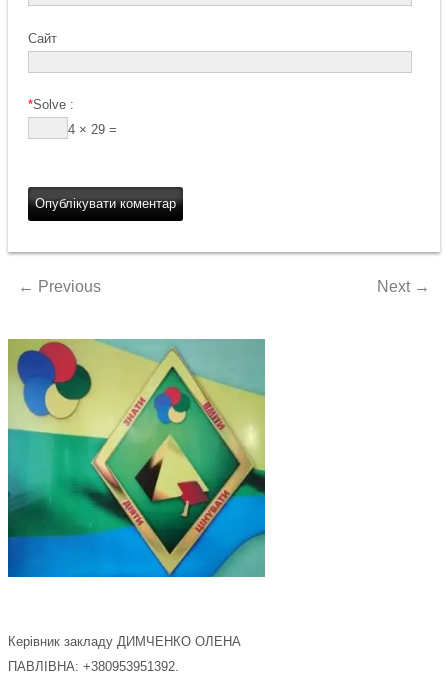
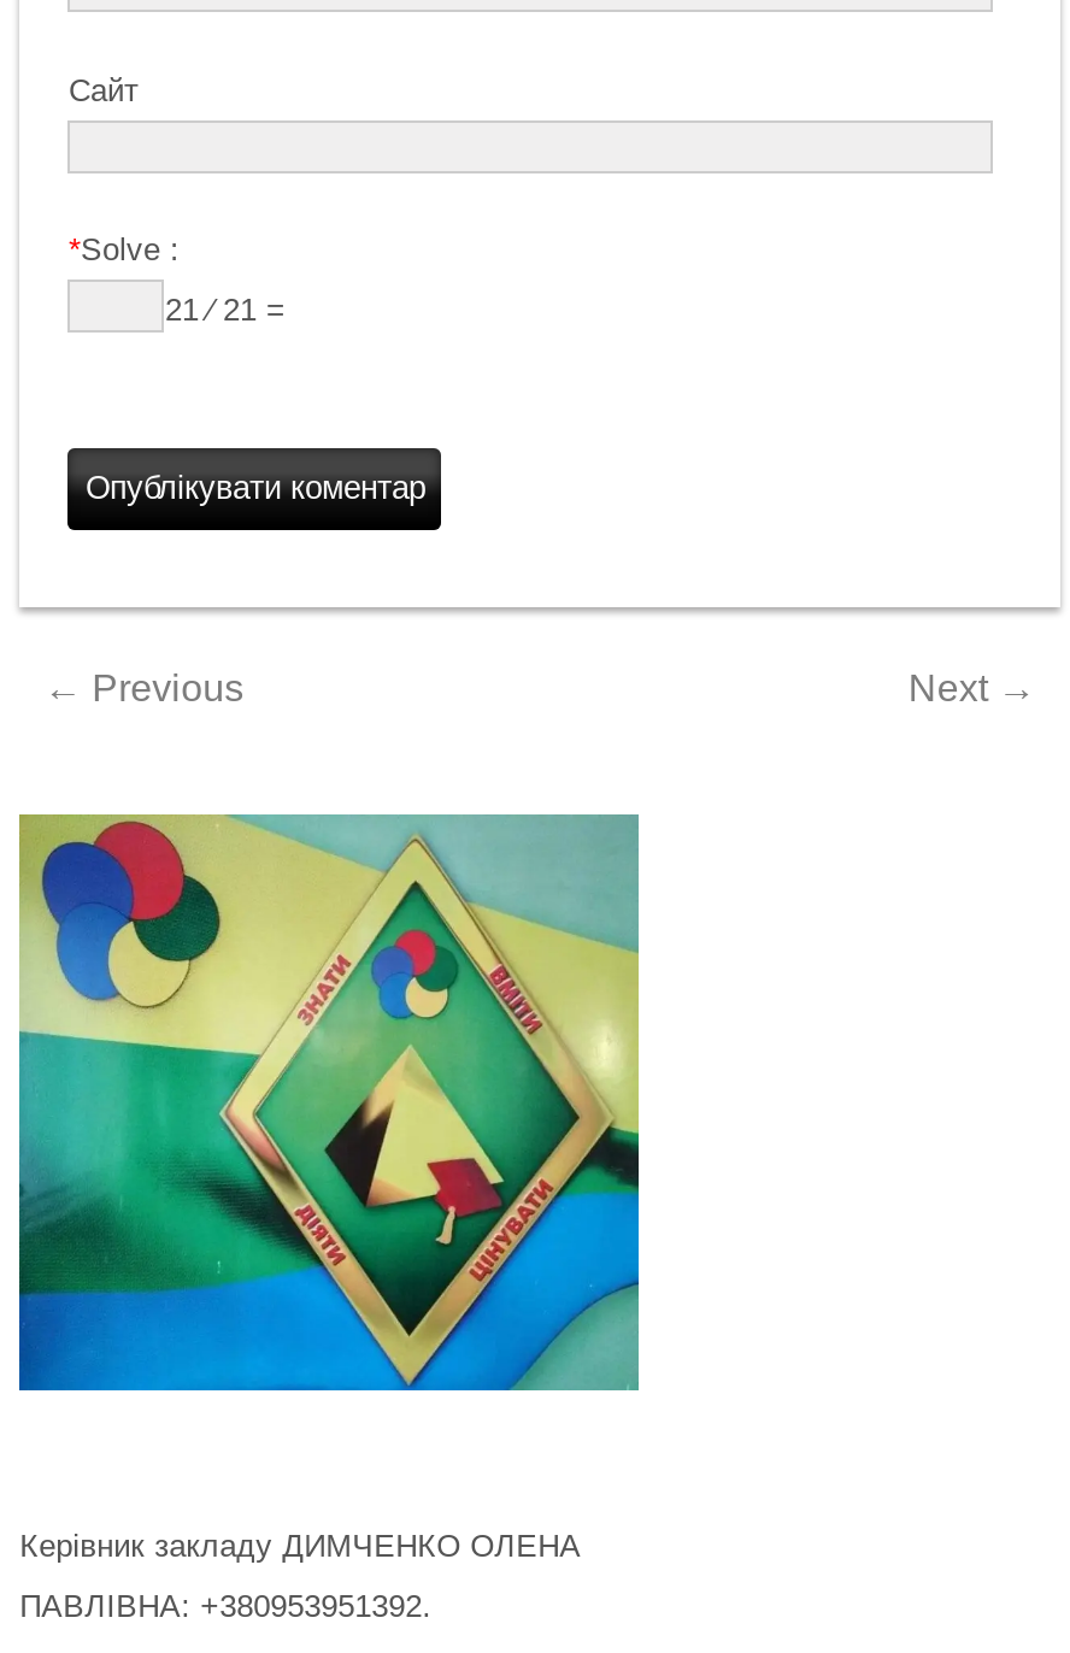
- 4 × 29 =
+ 21 ⁄ 21 =
